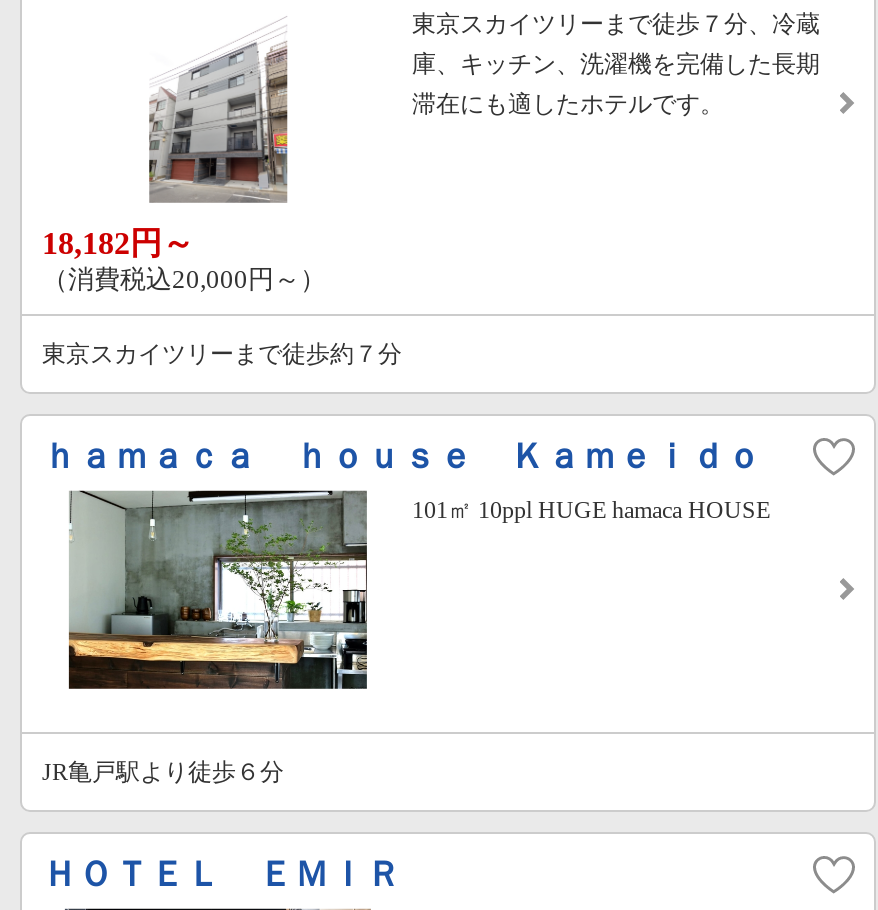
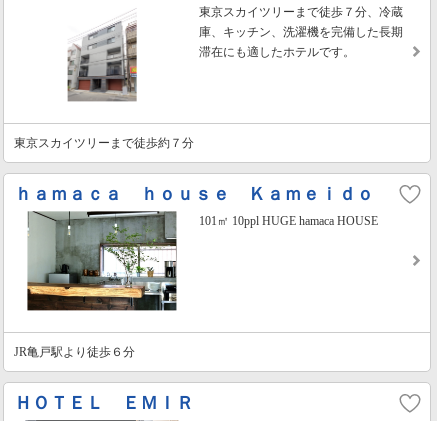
- 18,182円～
- （消費税込20,000円～）
